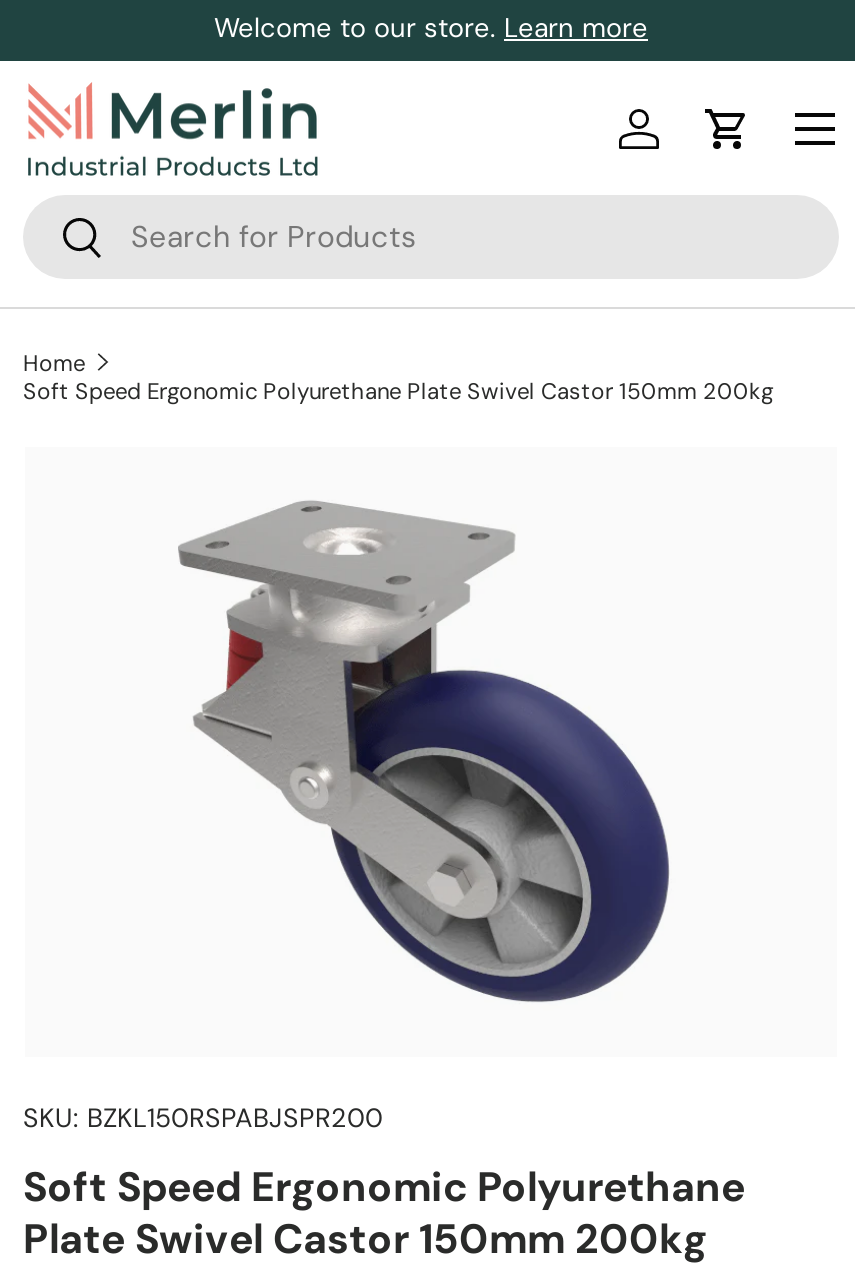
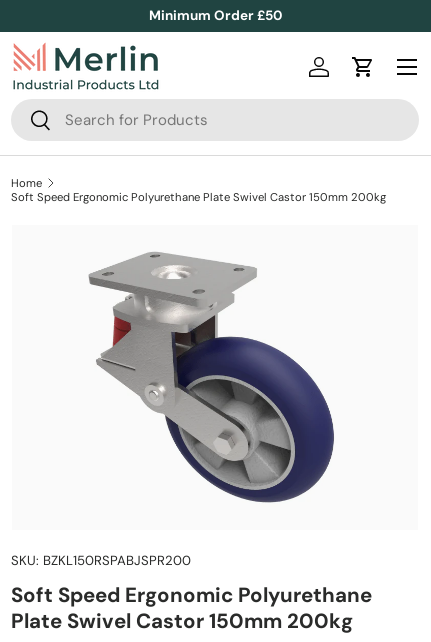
- Welcome to our store. Learn more
+ Minimum Order £50
